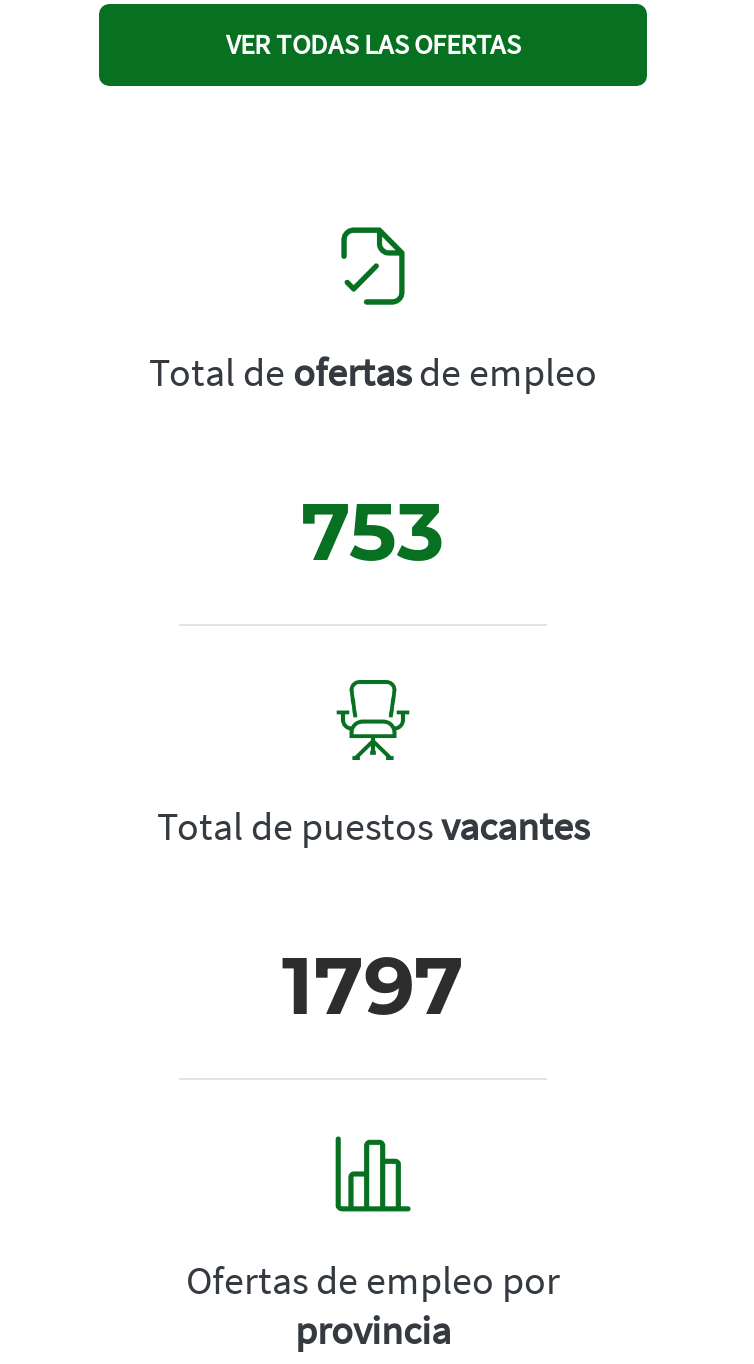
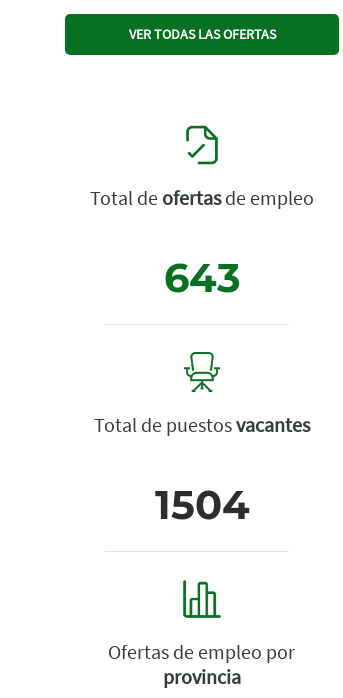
- 753
+ 643

- 1797
+ 1504
